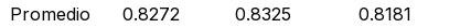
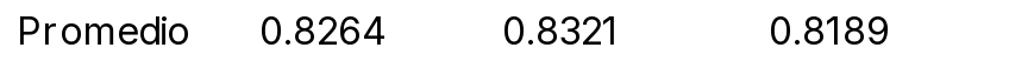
- Promedio 0.8272
+ Promedio 0.8264

- 0.8325
+ 0.8321

- 0.8181
+ 0.8189
